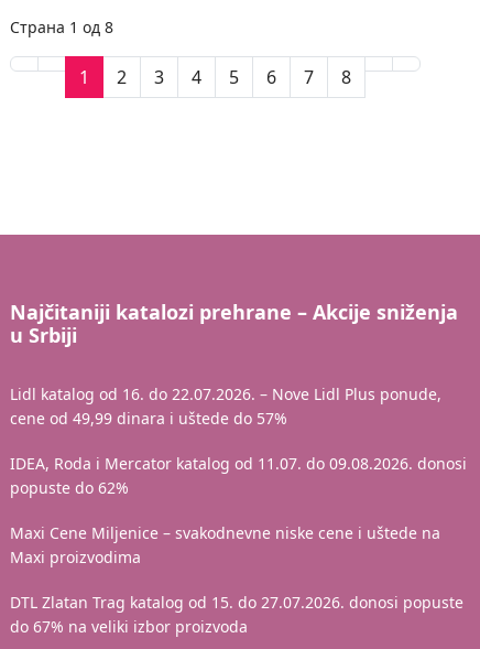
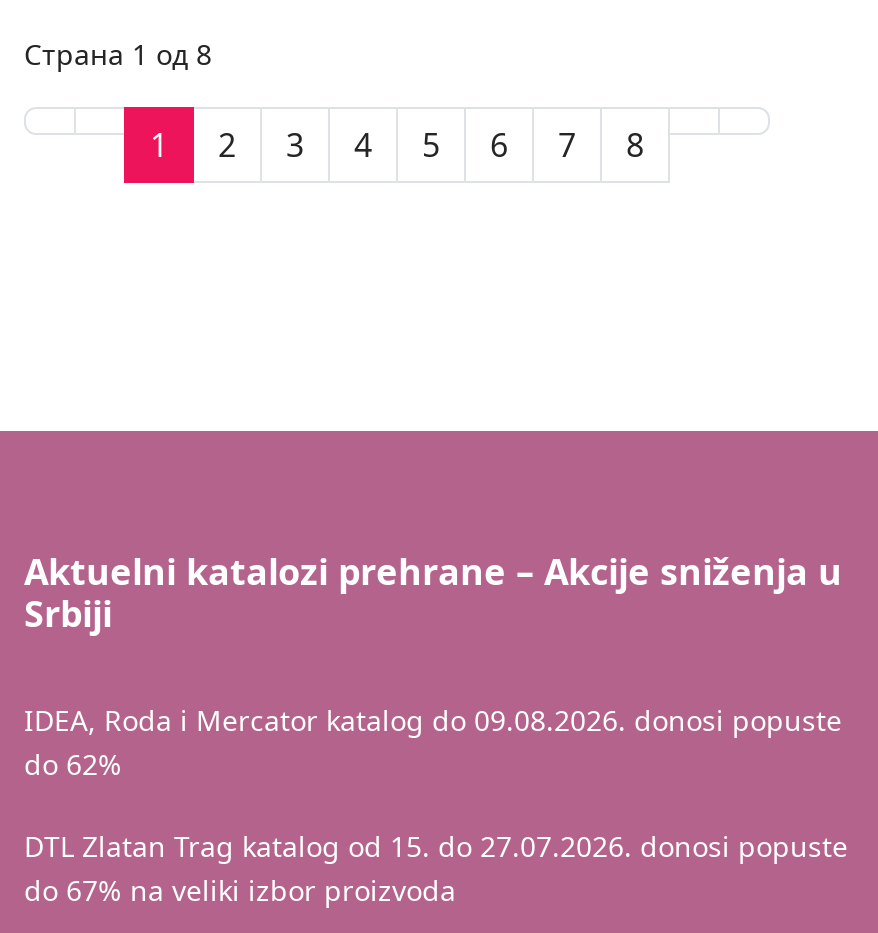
- Najčitaniji katalozi prehrane – Akcije sniženja
- u Srbiji
- Lidl katalog od 16. do 22.07.2026. – Nove Lidl Plus ponude,
- cene od 49,99 dinara i uštede do 57%
- IDEA, Roda i Mercator katalog od 11.07. do 09.08.2026. donosi
- popuste do 62%
- Maxi Cene Miljenice – svakodnevne niske cene i uštede na
- Maxi proizvodima
+ Aktuelni katalozi prehrane – Akcije sniženja u
+ Srbiji
+ IDEA, Roda i Mercator katalog do 09.08.2026. donosi popuste
+ do 62%
